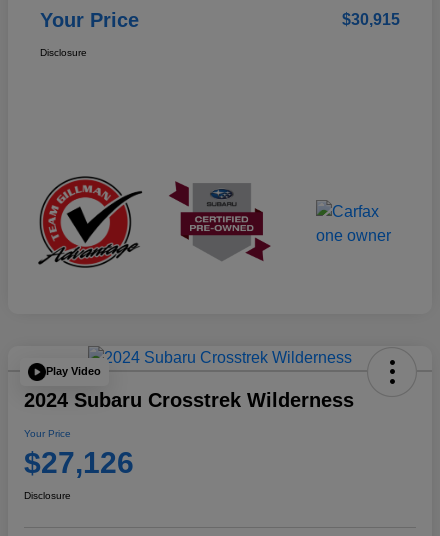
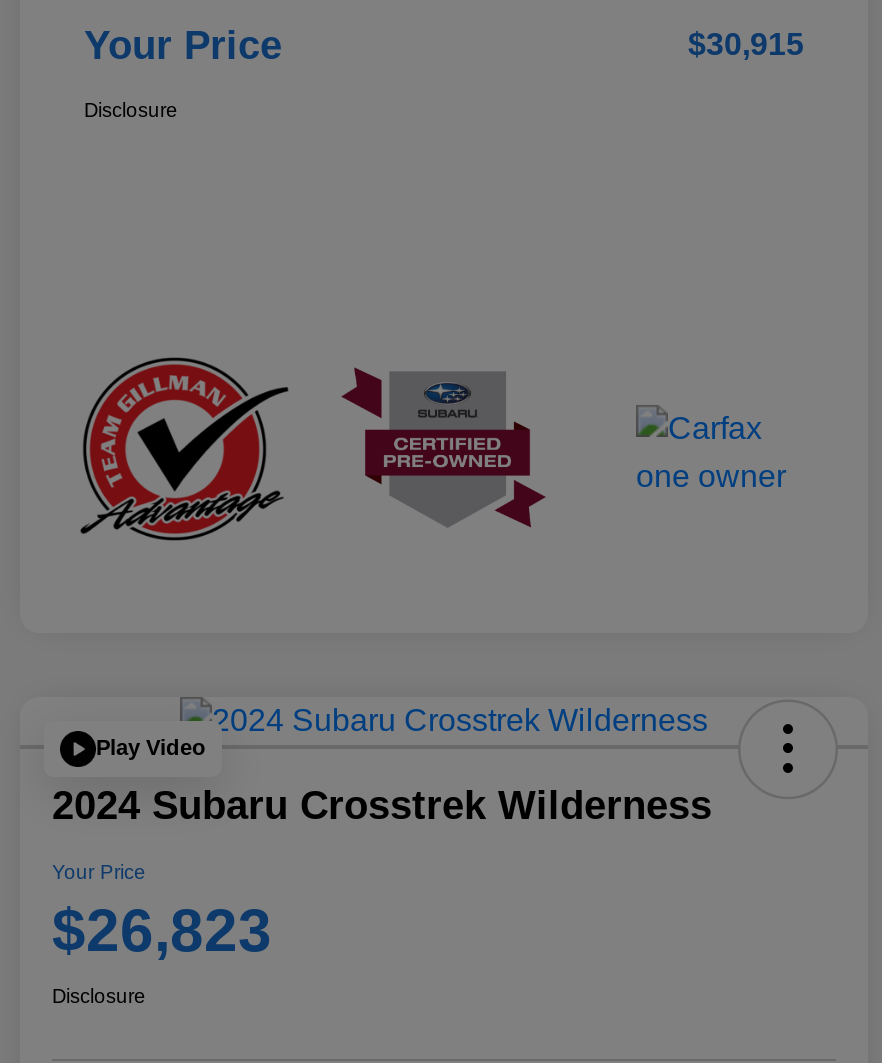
- $27,126
+ $26,823
